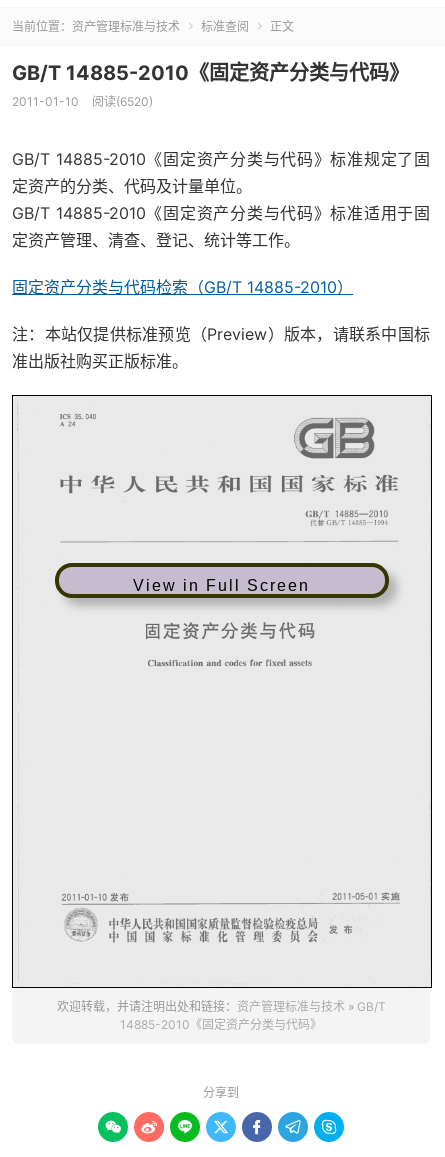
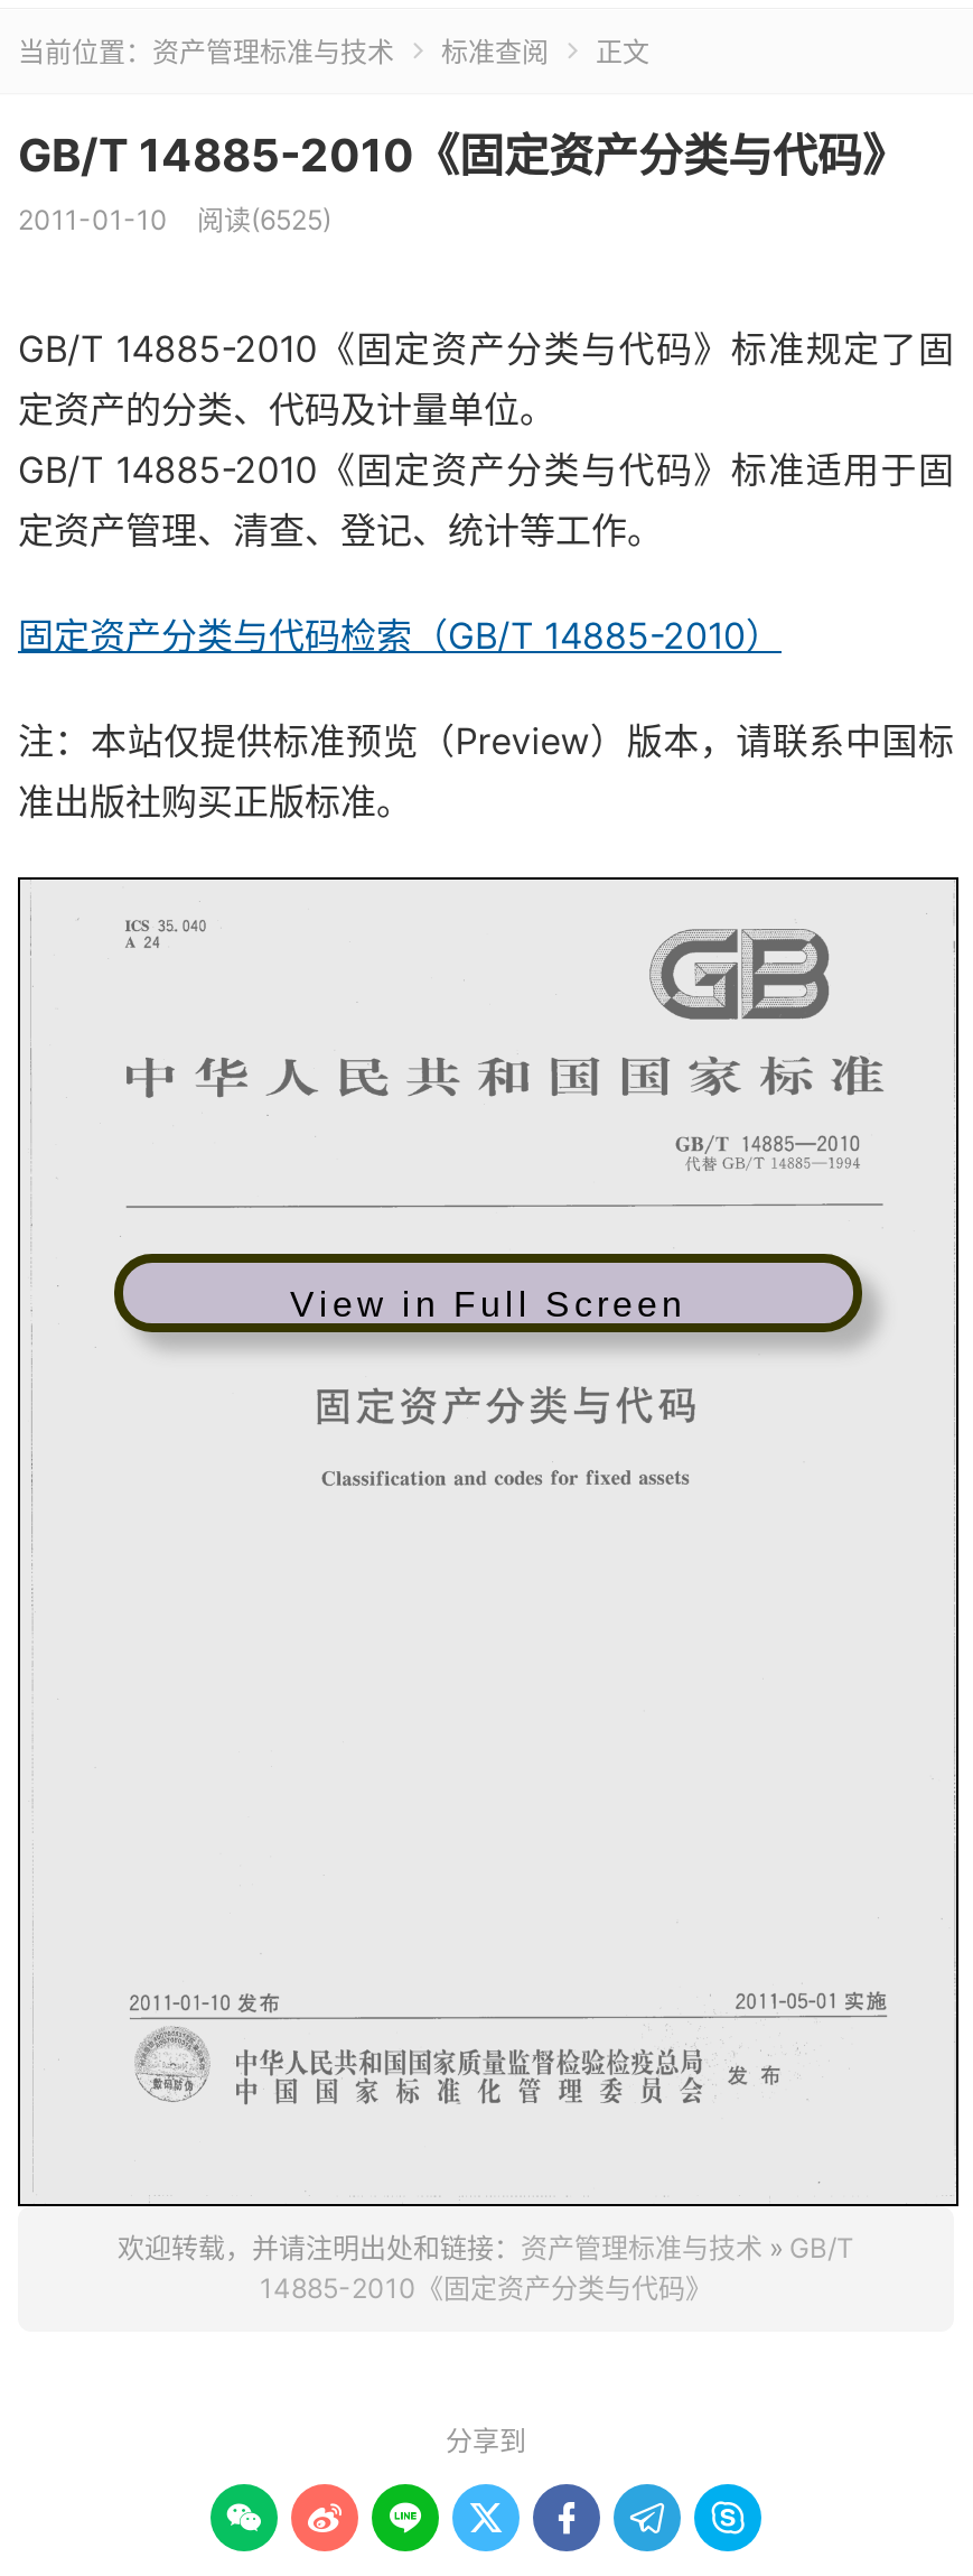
- 2011-01-10 阅读(6520)
+ 2011-01-10 阅读(6525)
